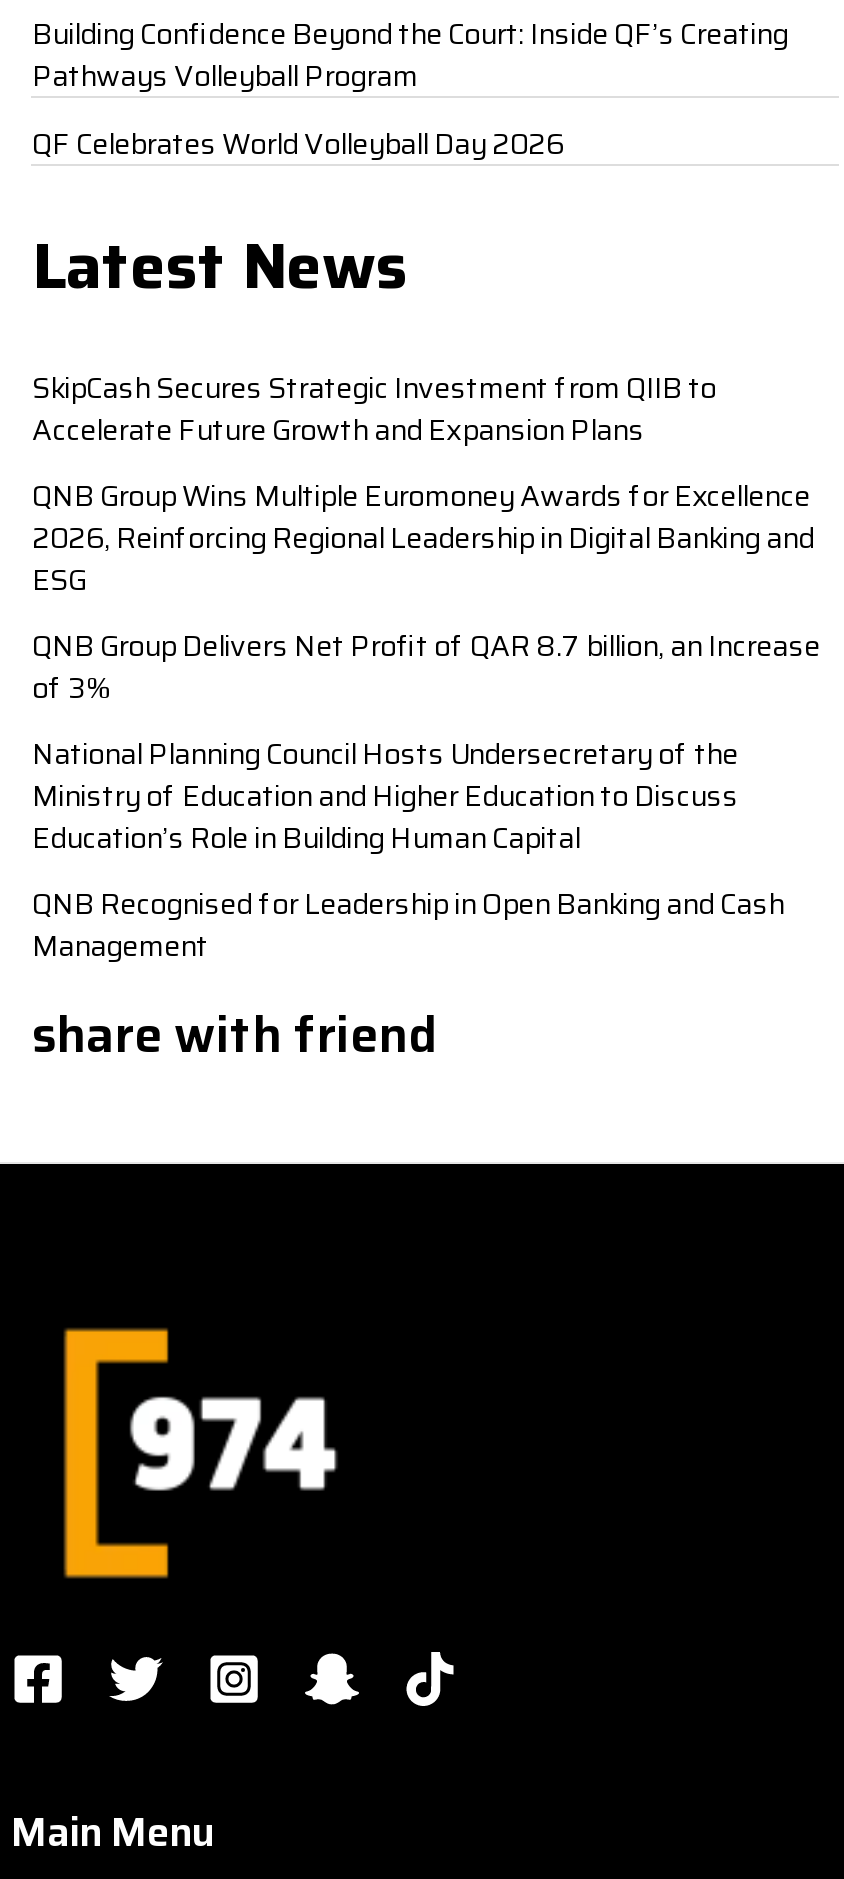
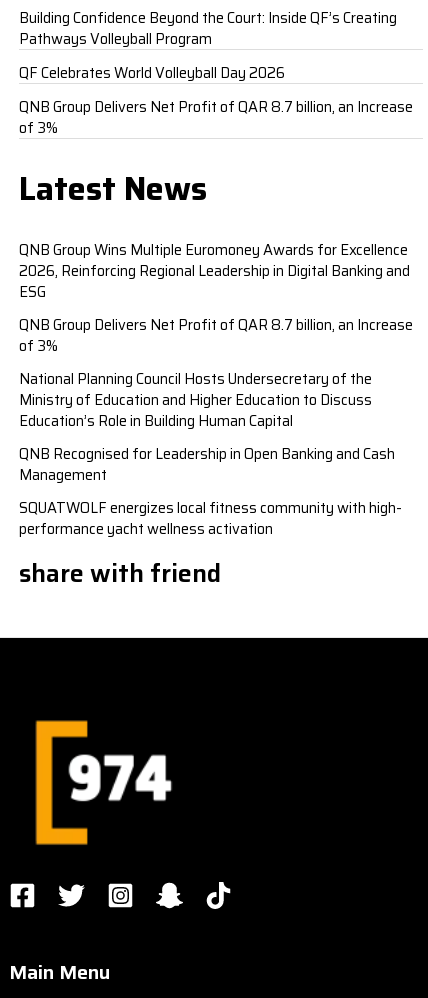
+ QNB Group Delivers Net Profit of QAR 8.7 billion, an Increase
+ of 3%

- SkipCash Secures Strategic Investment from QIIB to
- Accelerate Future Growth and Expansion Plans

+ SQUATWOLF energizes local fitness community with high-
+ performance yacht wellness activation
